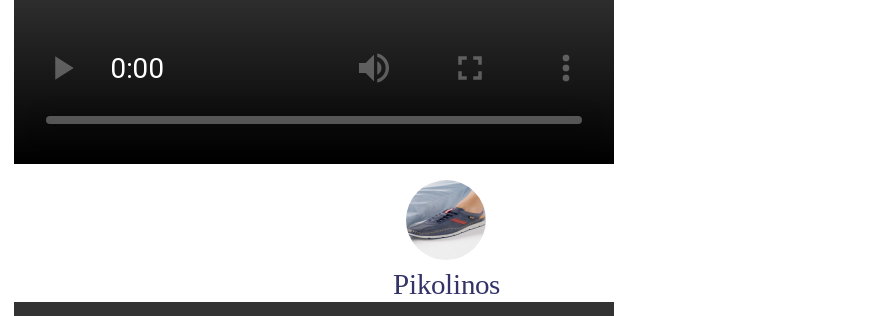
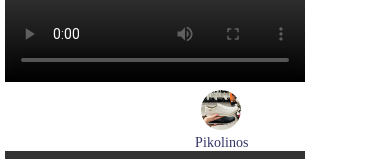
- [image]
+ [image]
